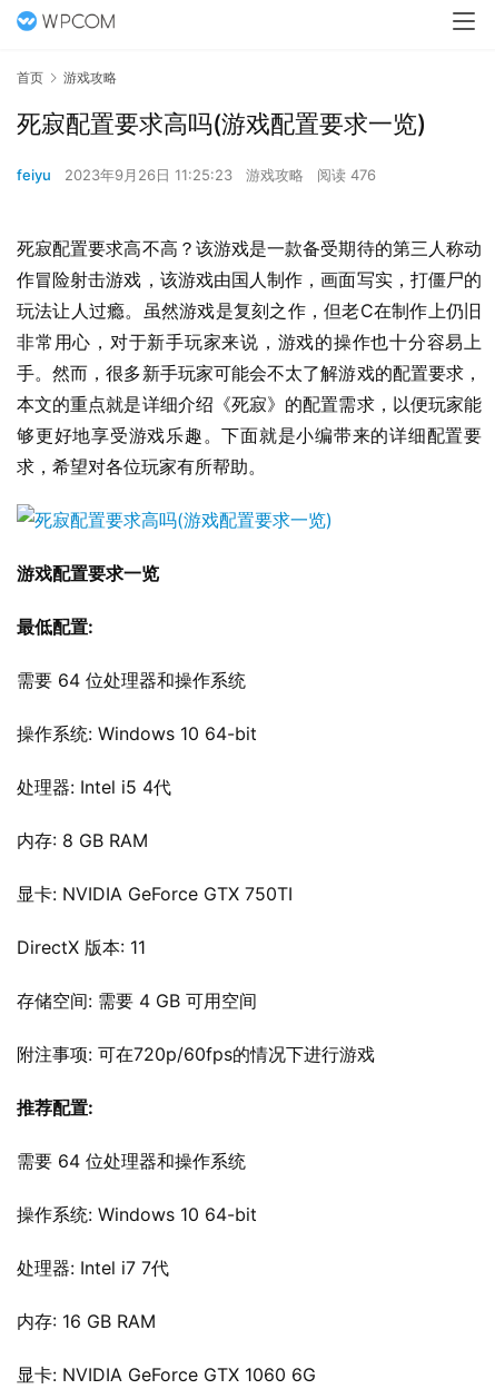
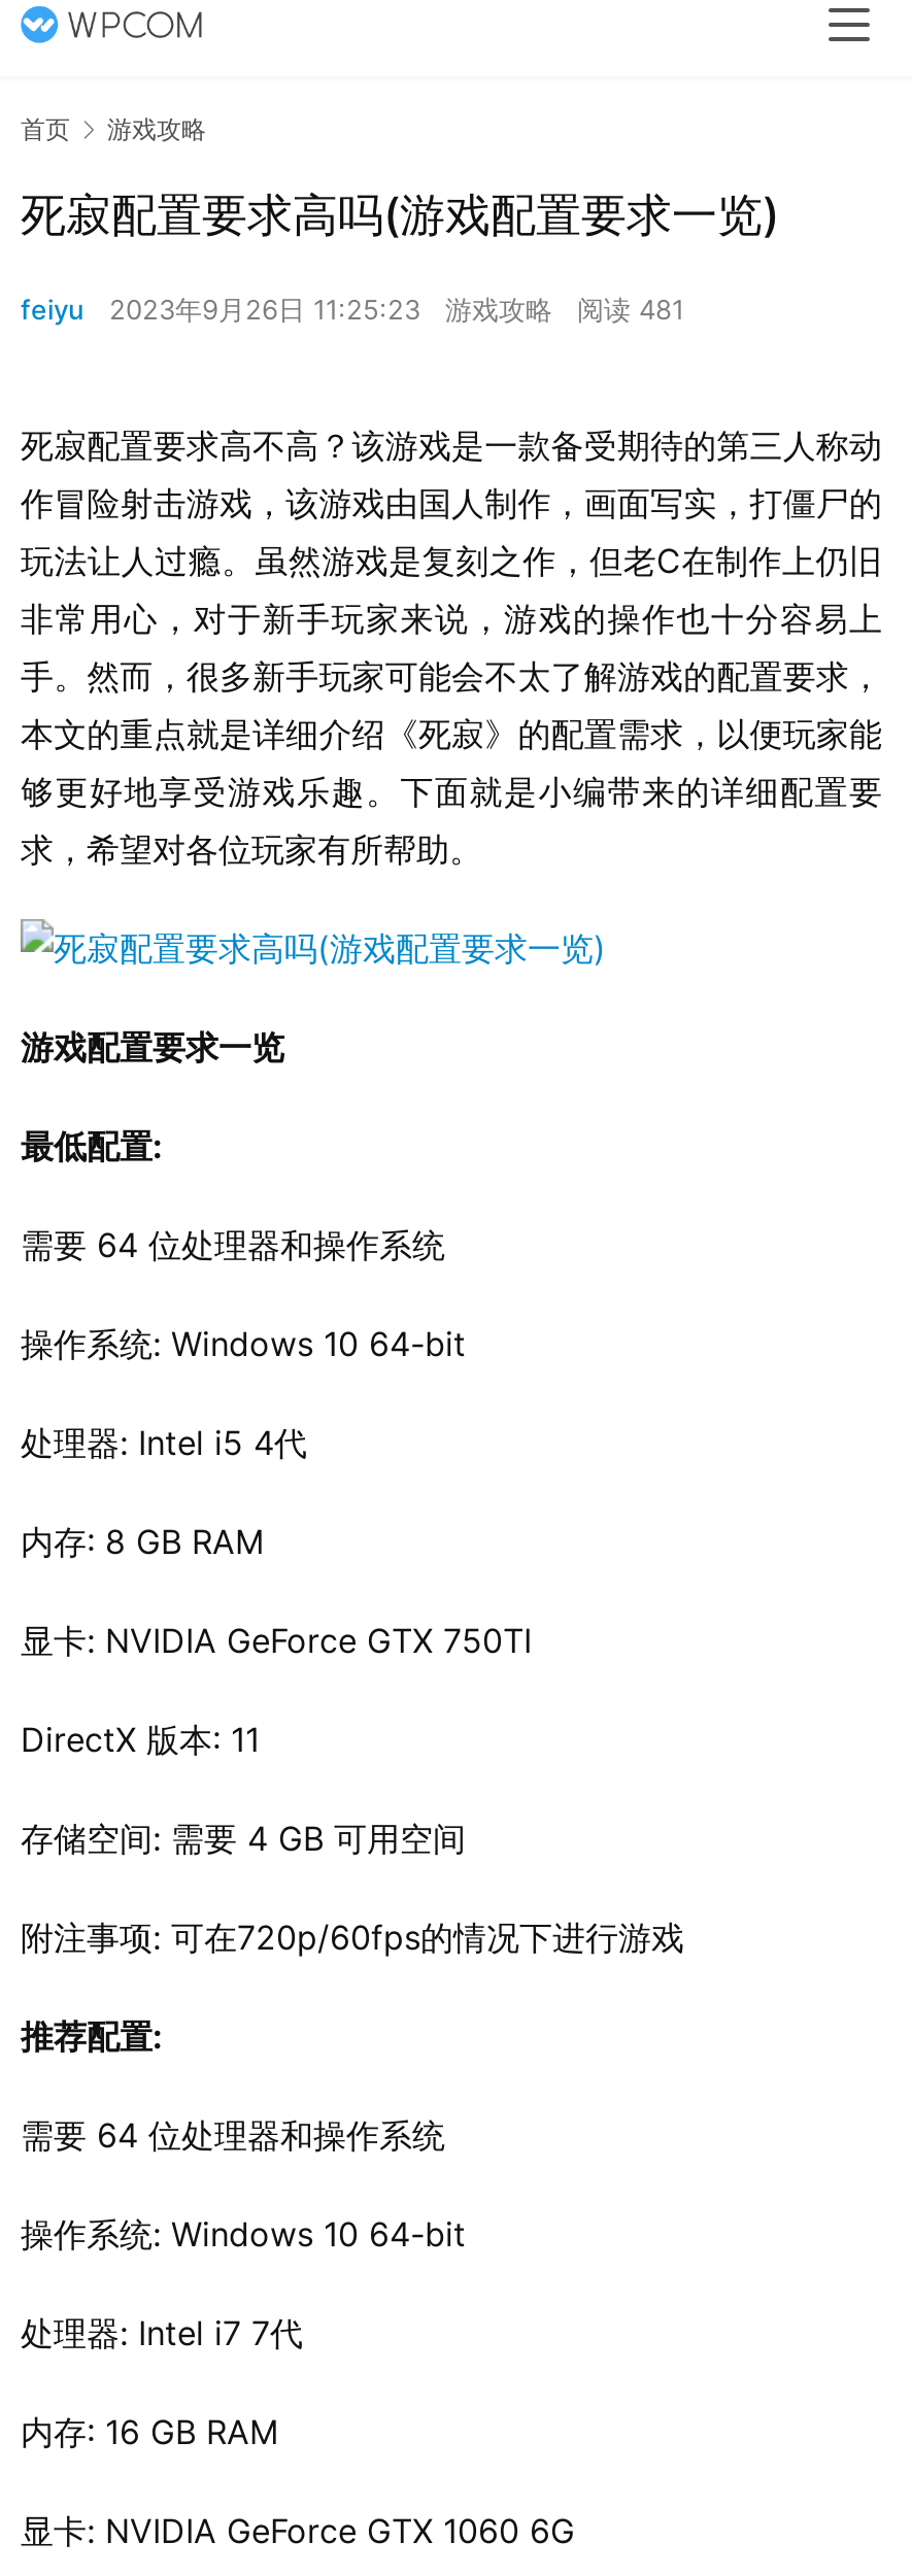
- feiyu 2023年9月26日 11:25:23 游戏攻略 阅读 476
+ feiyu 2023年9月26日 11:25:23 游戏攻略 阅读 481
